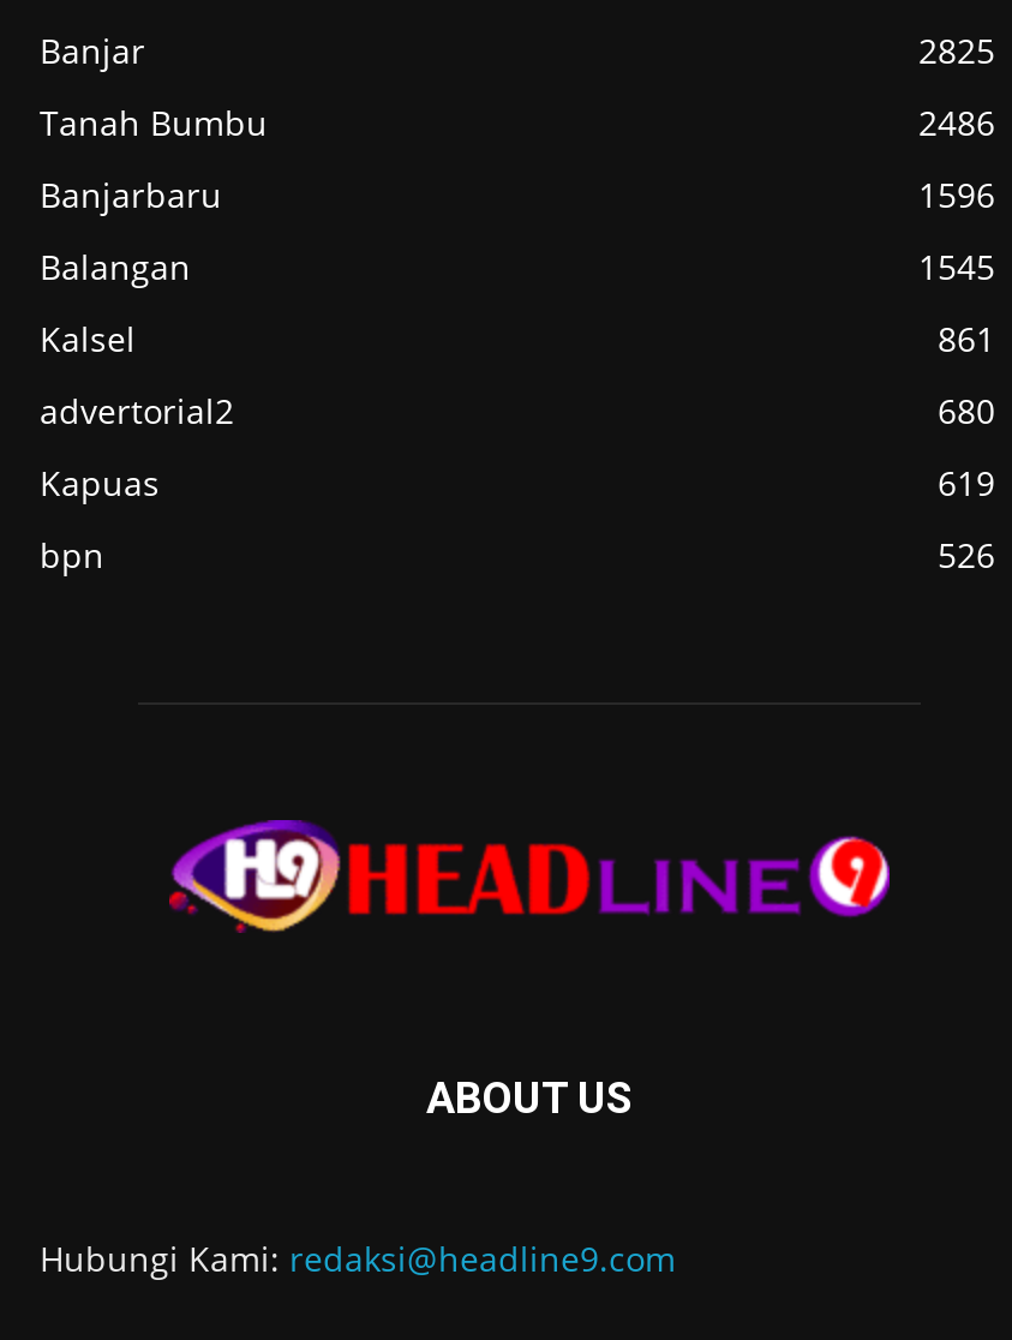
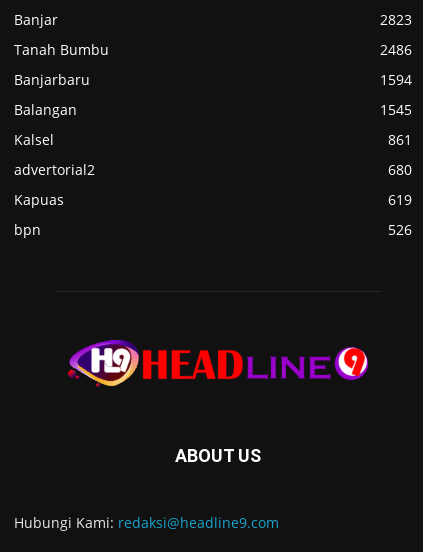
- 2825
+ 2823

- 1596
+ 1594
